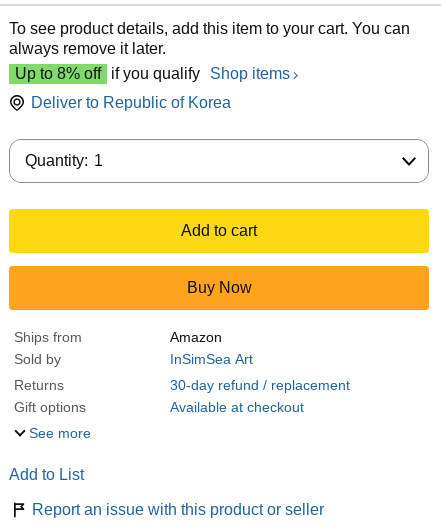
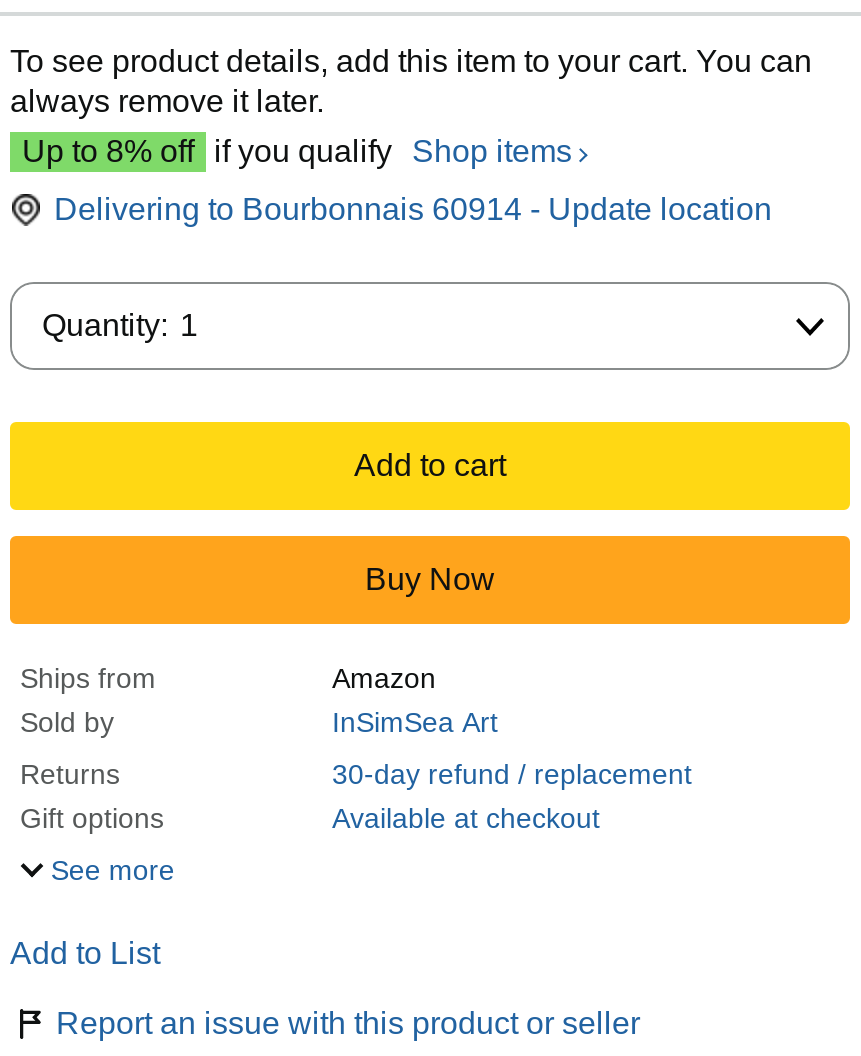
- Deliver to Republic of Korea
+ Delivering to Bourbonnais 60914 - Update location
